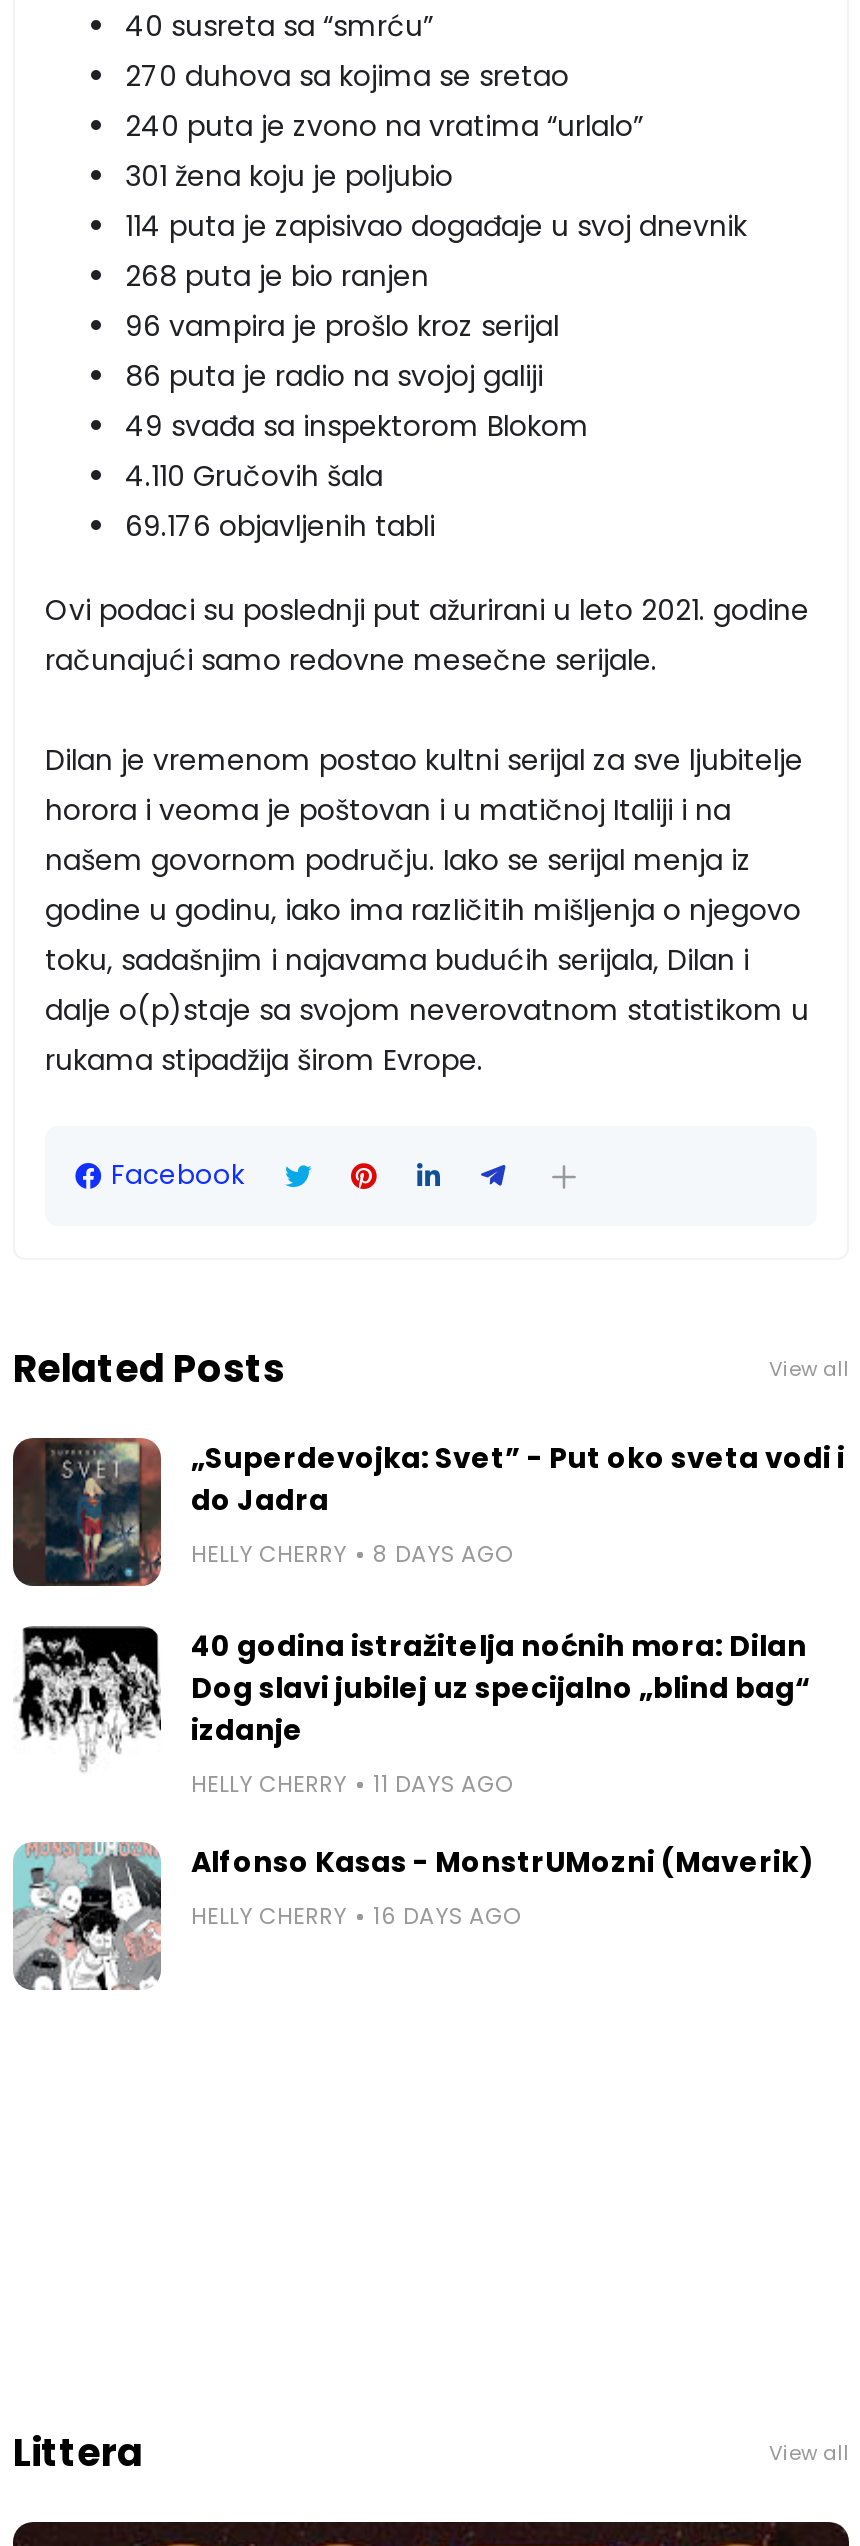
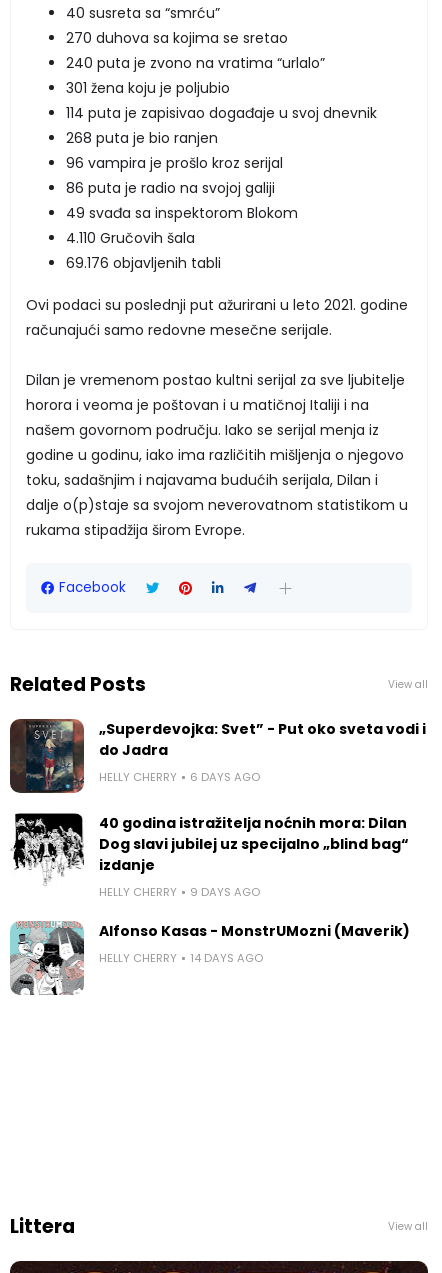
- HELLY CHERRY 8 DAYS AGO
+ HELLY CHERRY 6 DAYS AGO

- HELLY CHERRY 11 DAYS AGO
+ HELLY CHERRY 9 DAYS AGO

- HELLY CHERRY 16 DAYS AGO
+ HELLY CHERRY 14 DAYS AGO
